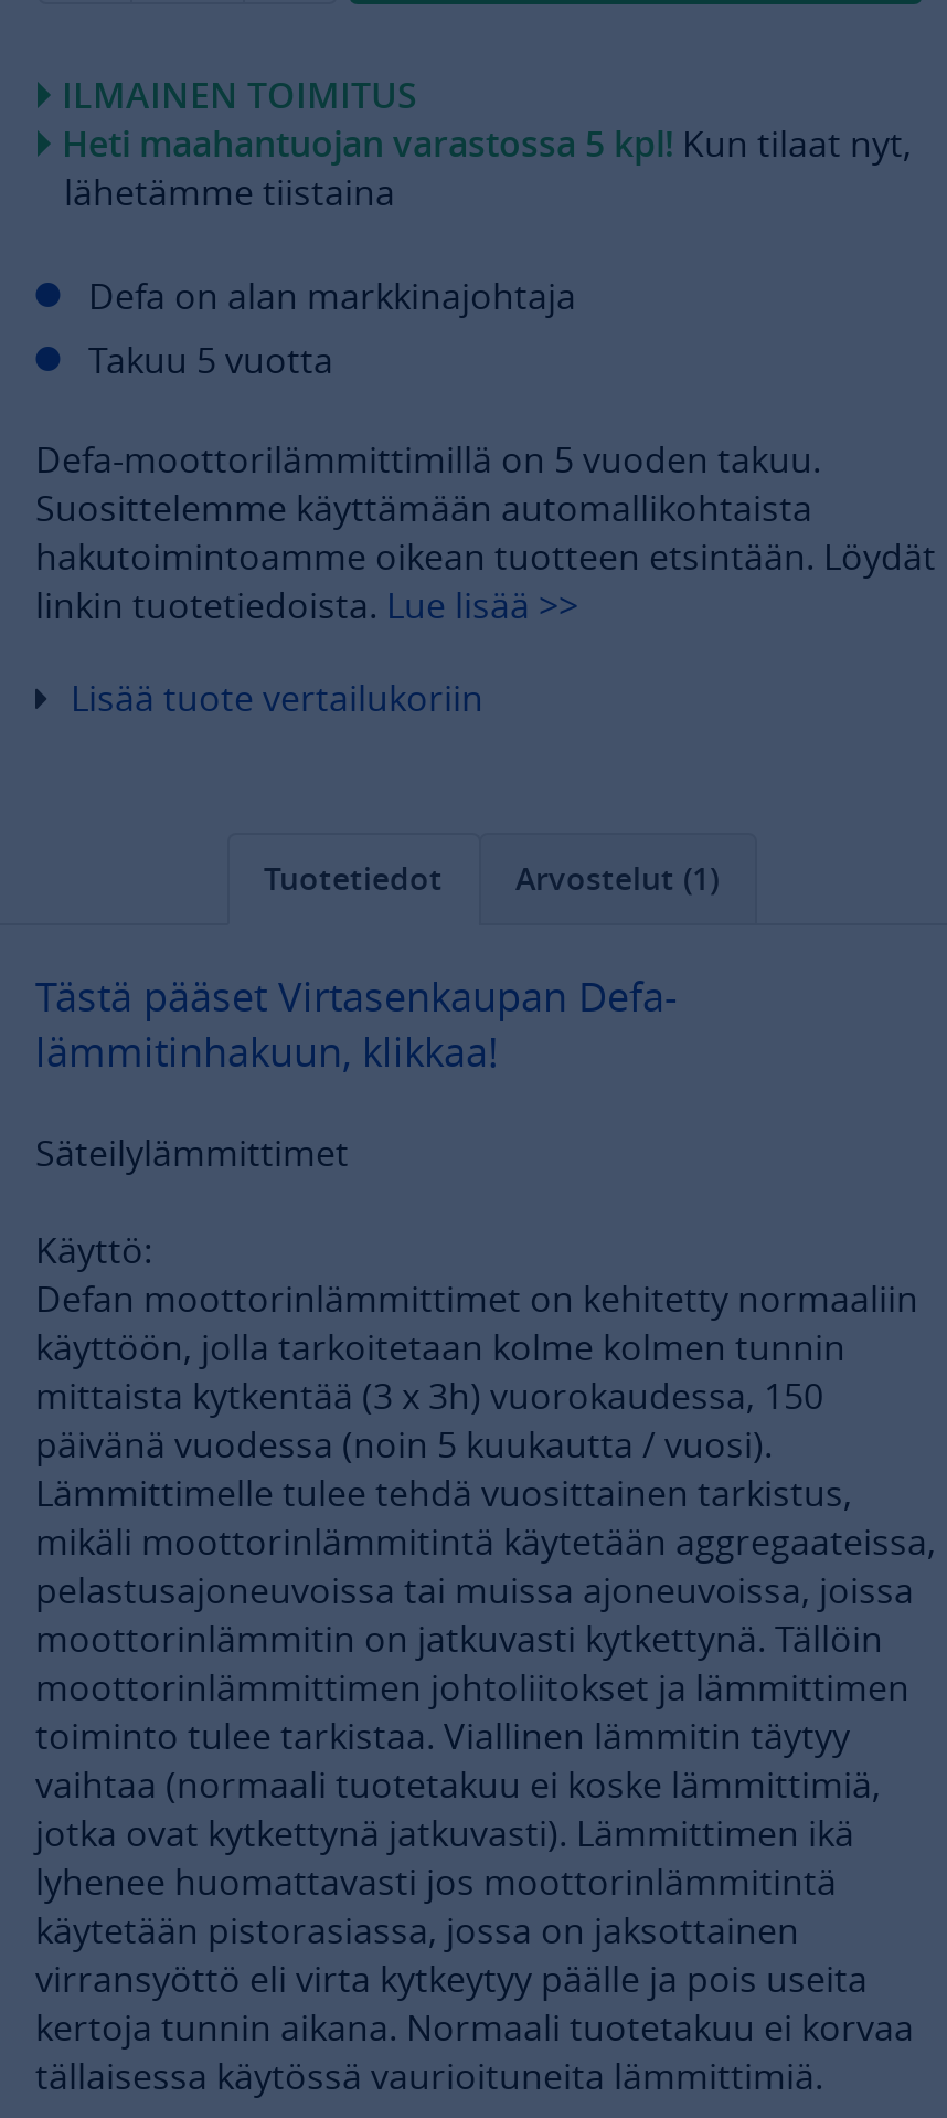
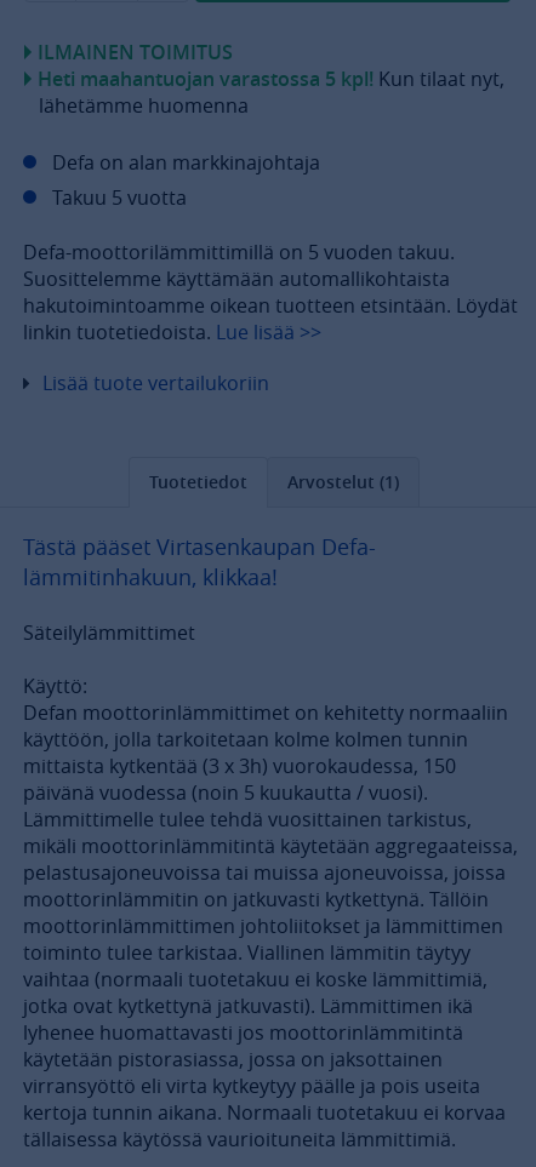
- lähetämme tiistaina
+ lähetämme huomenna
